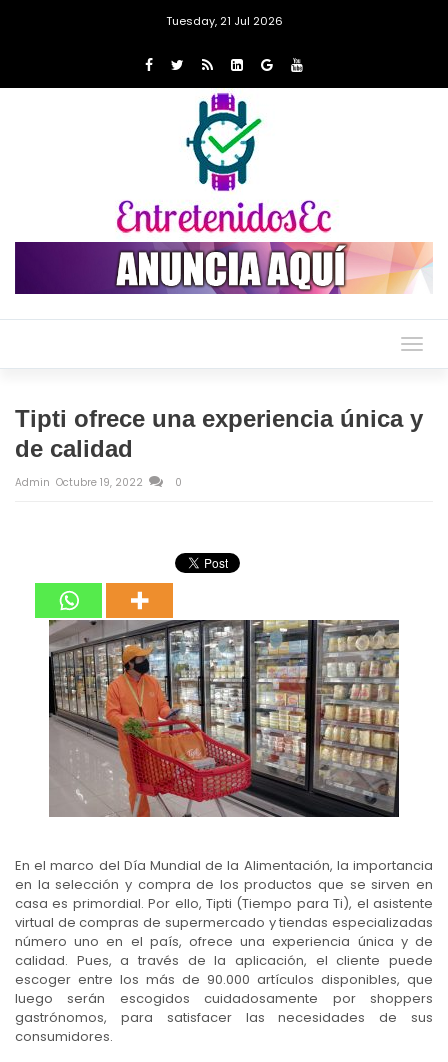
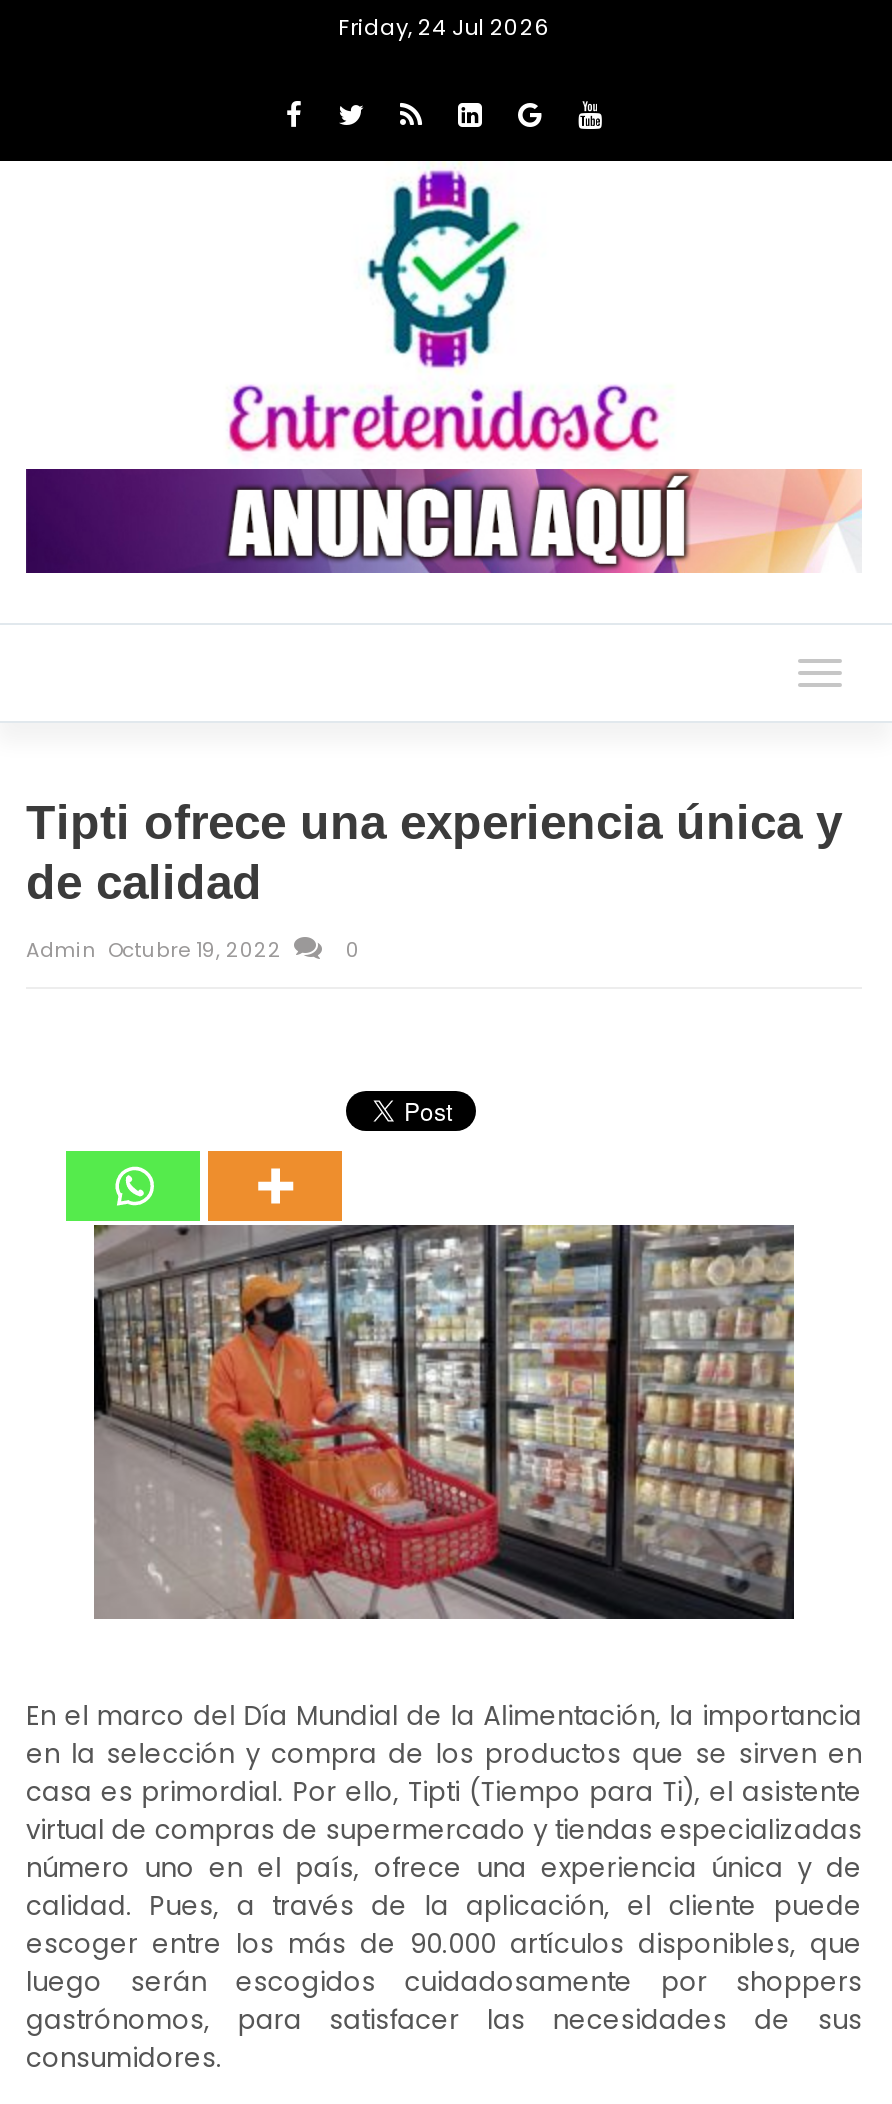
- Tuesday, 21 Jul 2026
+ Friday, 24 Jul 2026
